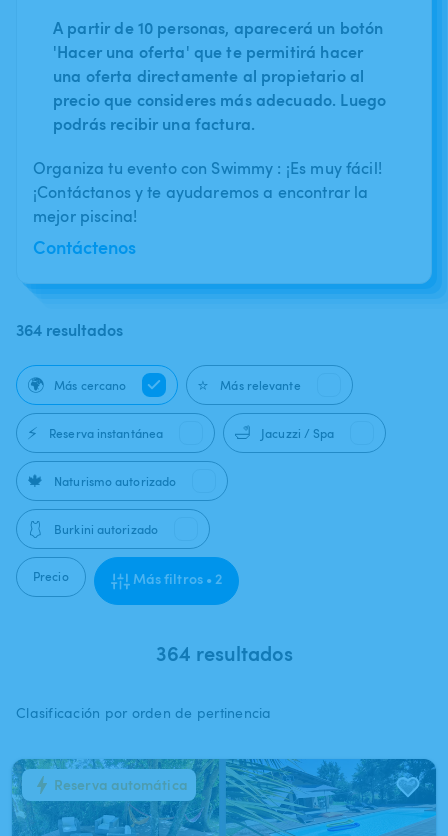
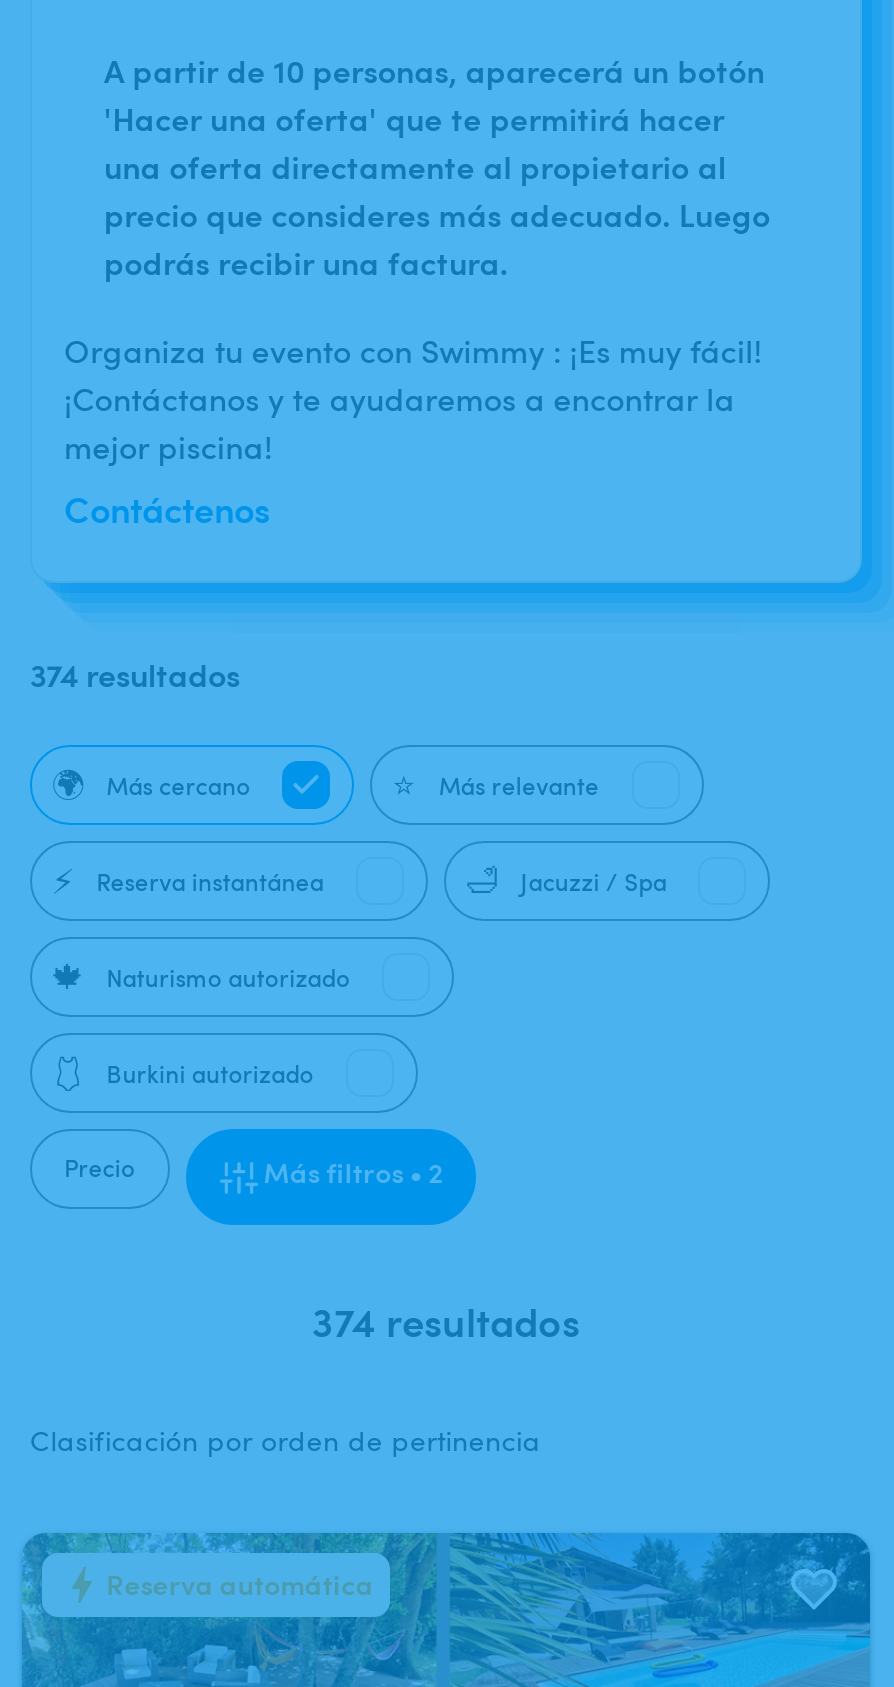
- 364 resultados
+ 374 resultados

- 364 resultados
+ 374 resultados
